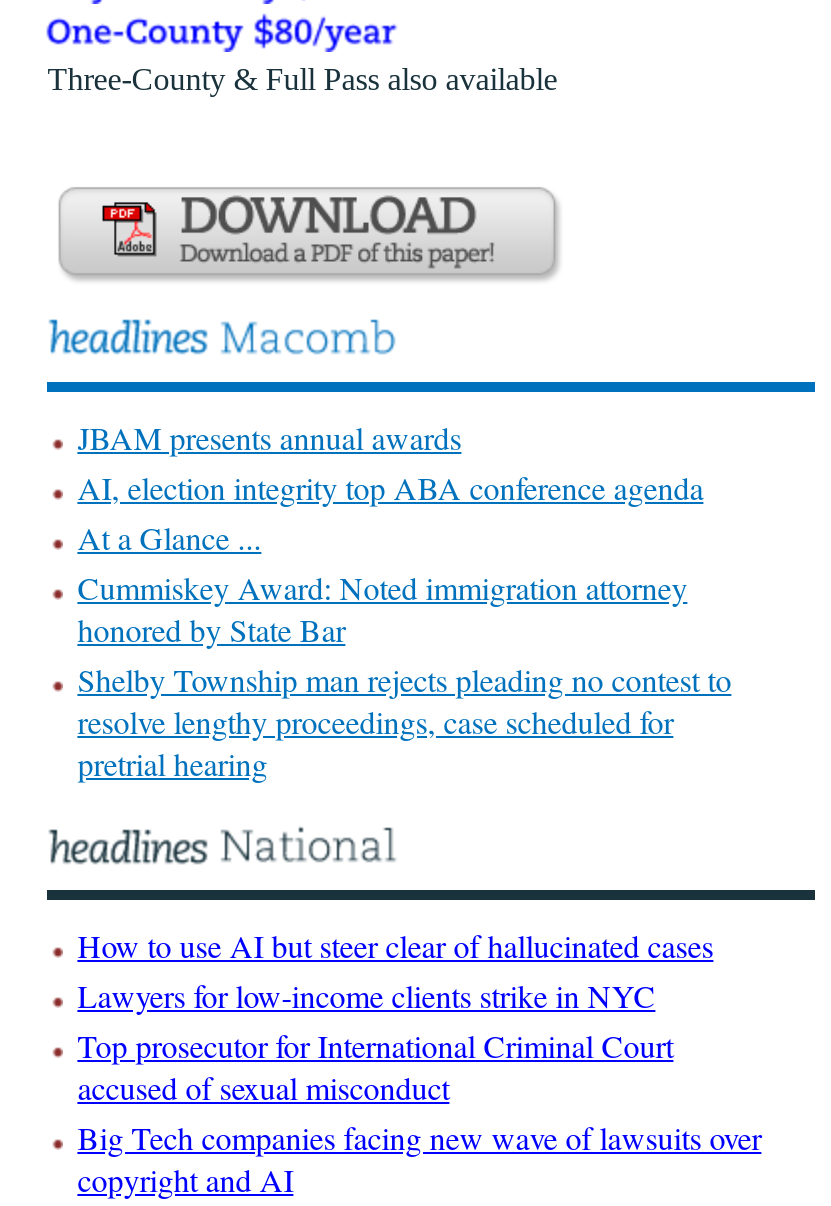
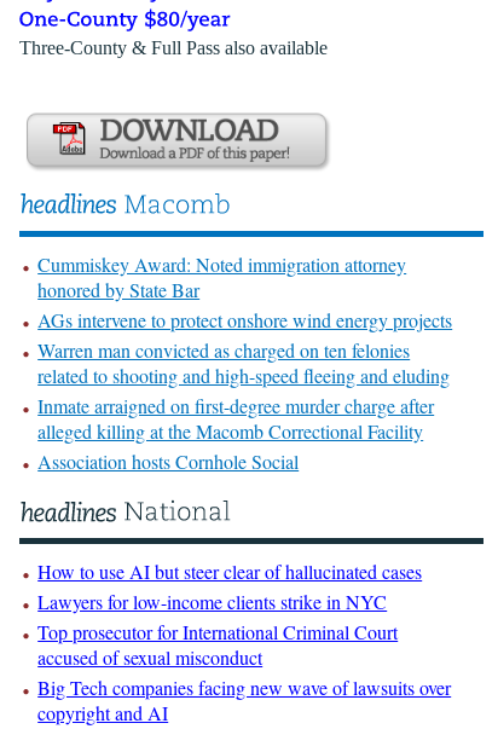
- JBAM presents annual awards
- AI, election integrity top ABA conference agenda
- At a Glance ...

moved up: Cummiskey Award: Noted immigration attorney | honored by State Bar

- Shelby Township man rejects pleading no contest to
- resolve lengthy proceedings, case scheduled for
- pretrial hearing
+ AGs intervene to protect onshore wind energy projects
+ Warren man convicted as charged on ten felonies
+ related to shooting and high-speed fleeing and eluding
+ Inmate arraigned on first-degree murder charge after
+ alleged killing at the Macomb Correctional Facility
+ Association hosts Cornhole Social
